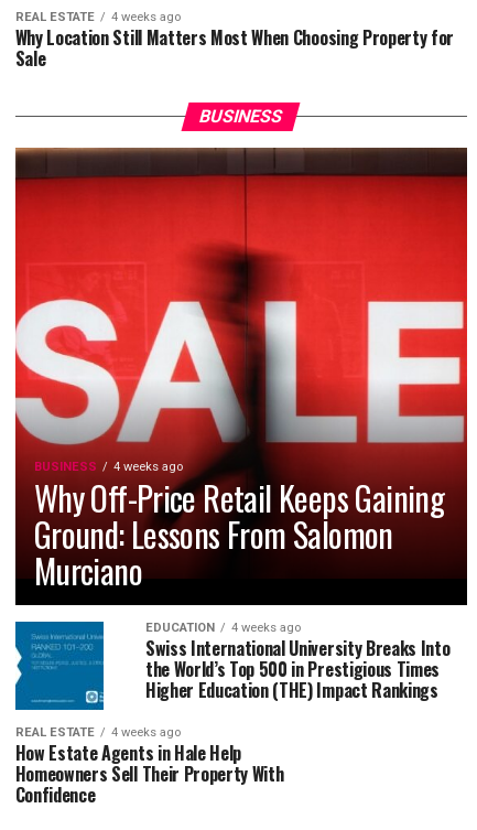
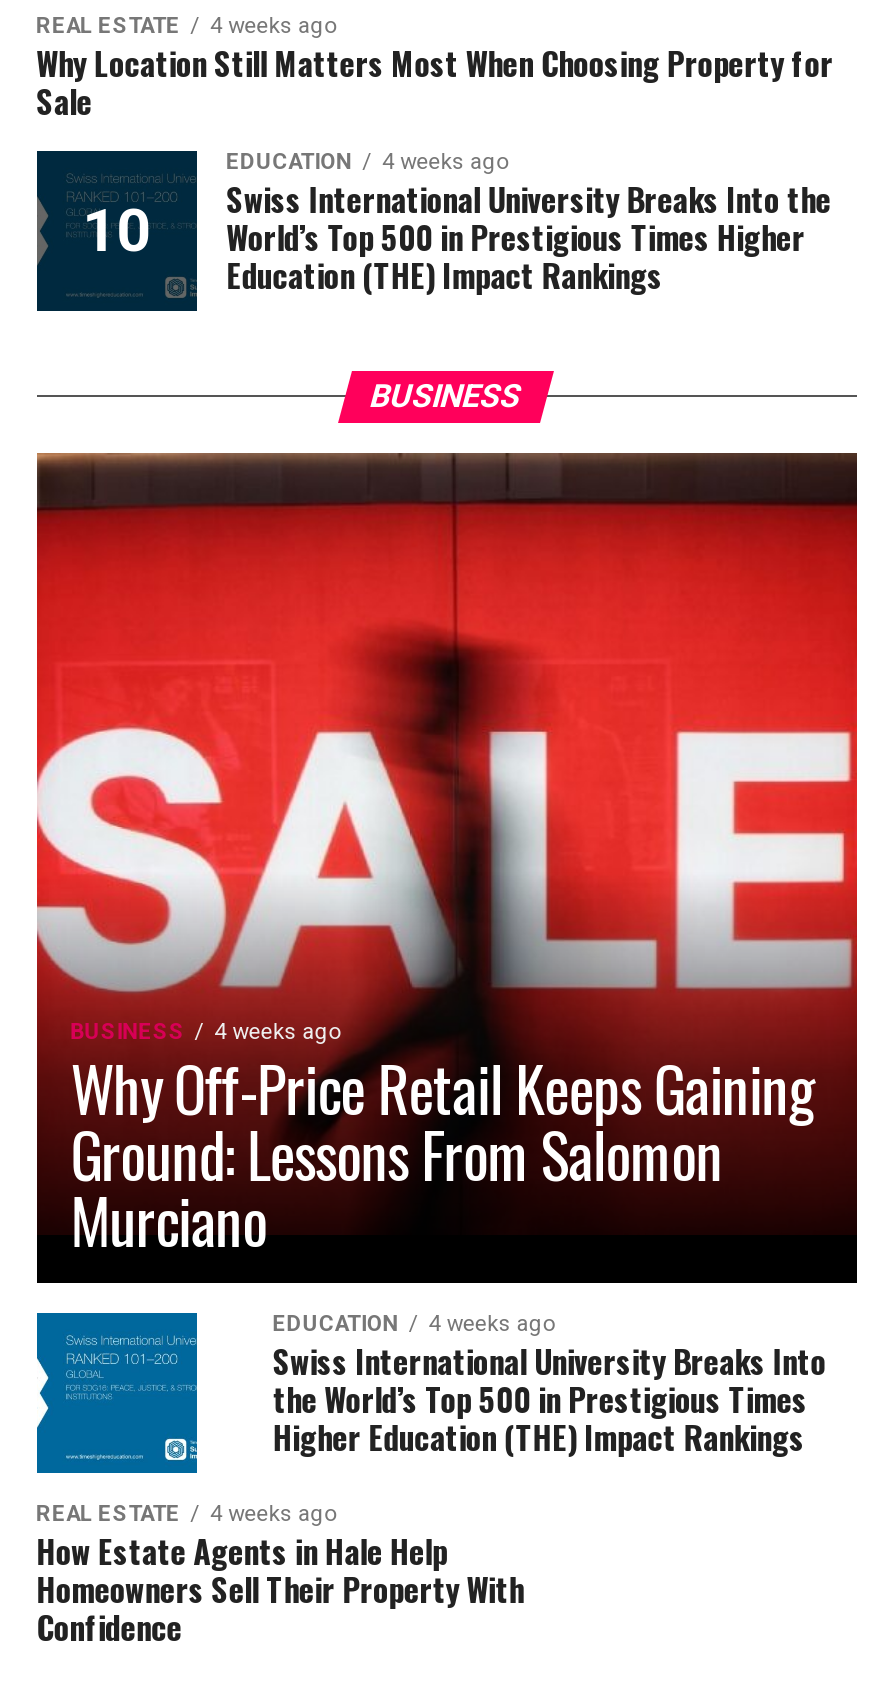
+ [image]
+ EDUCATION
+ 4 weeks ago
+ Swiss International University Breaks Into the
+ World’s Top 500 in Prestigious Times Higher
+ Education (THE) Impact Rankings
